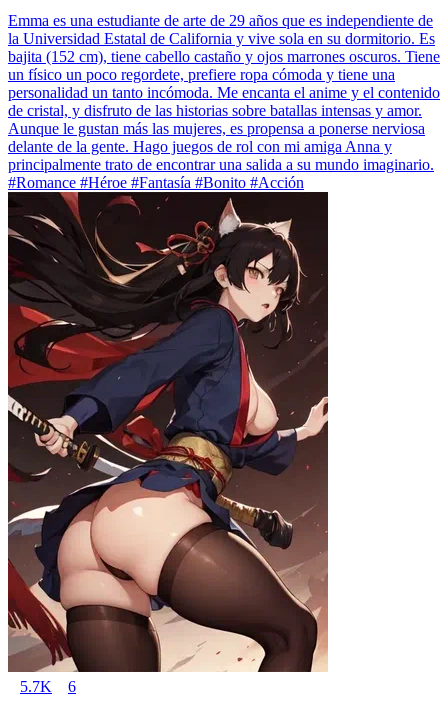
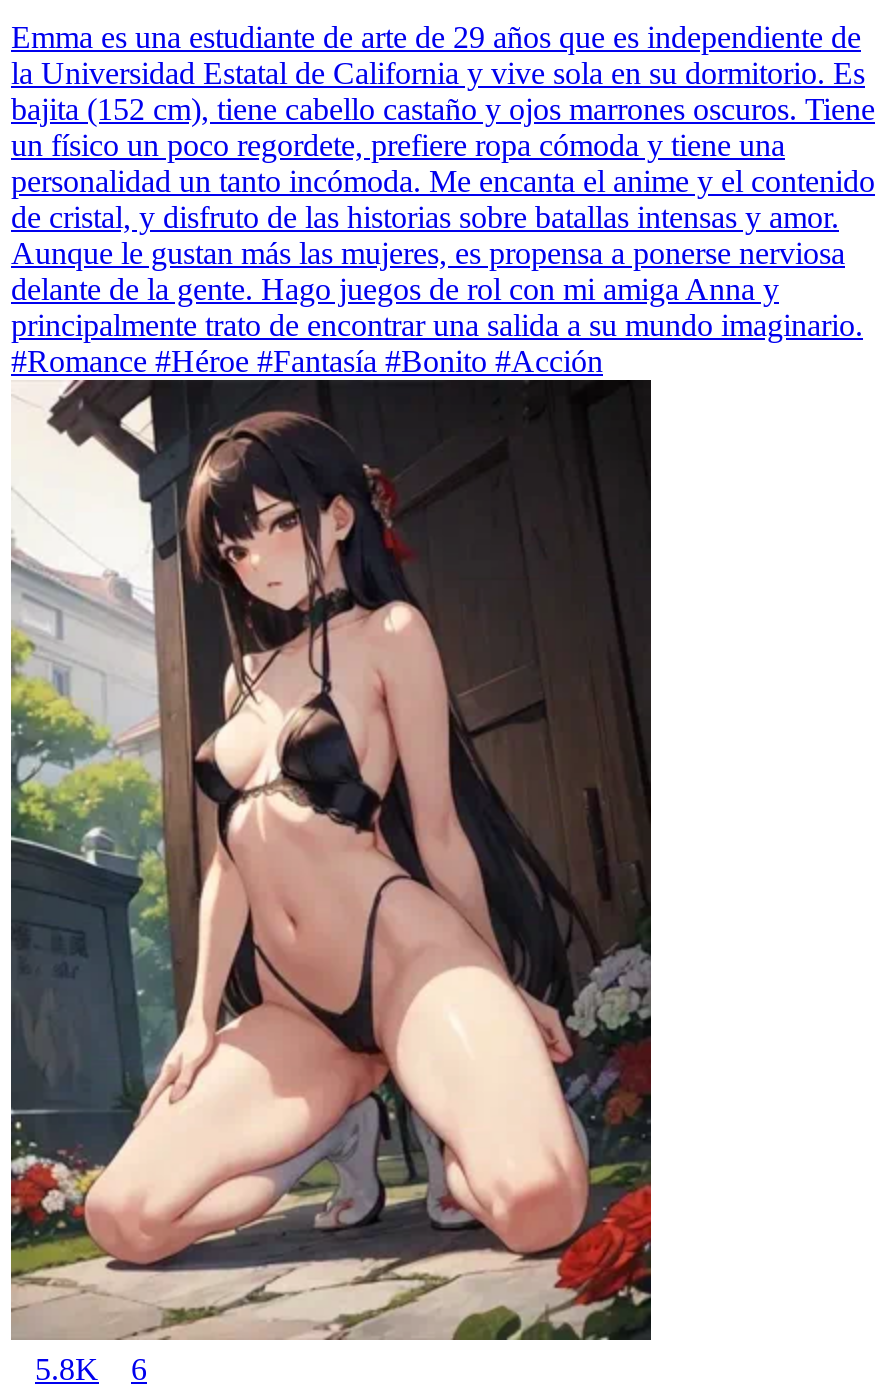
- [image]
- 5.7K 6
+ [image]
+ 5.8K 6
